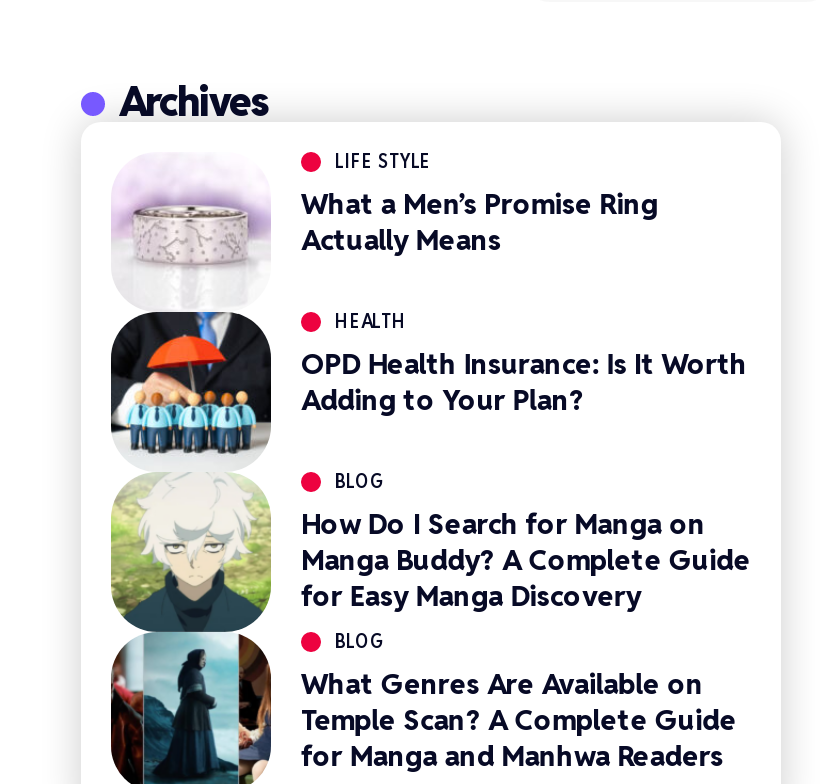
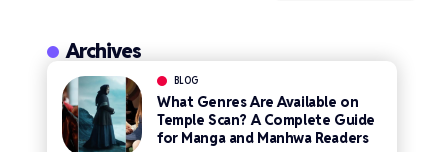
- [image]
- LIFE STYLE
- What a Men’s Promise Ring
- Actually Means
- HEALTH
- OPD Health Insurance: Is It Worth
- Adding to Your Plan?
- BLOG
- How Do I Search for Manga on
- Manga Buddy? A Complete Guide
- for Easy Manga Discovery

- [image]
